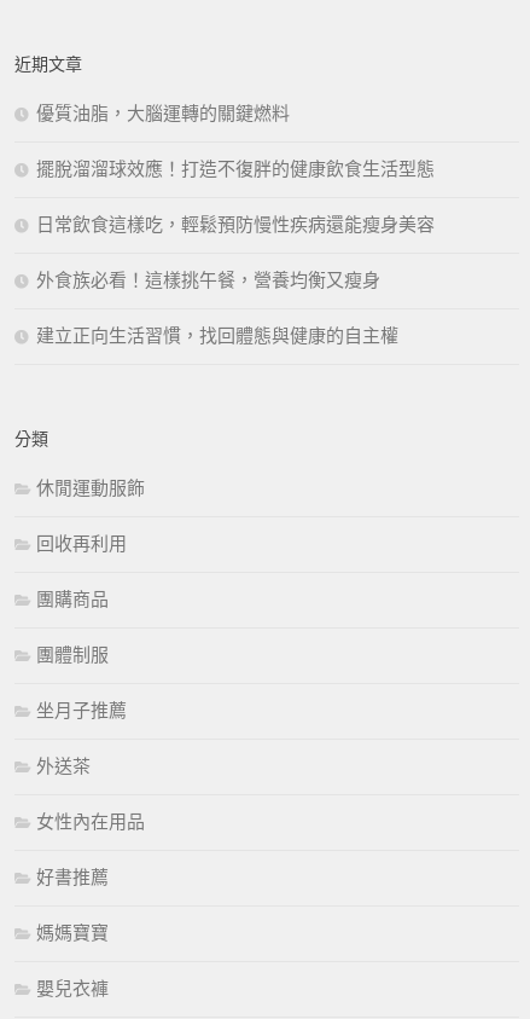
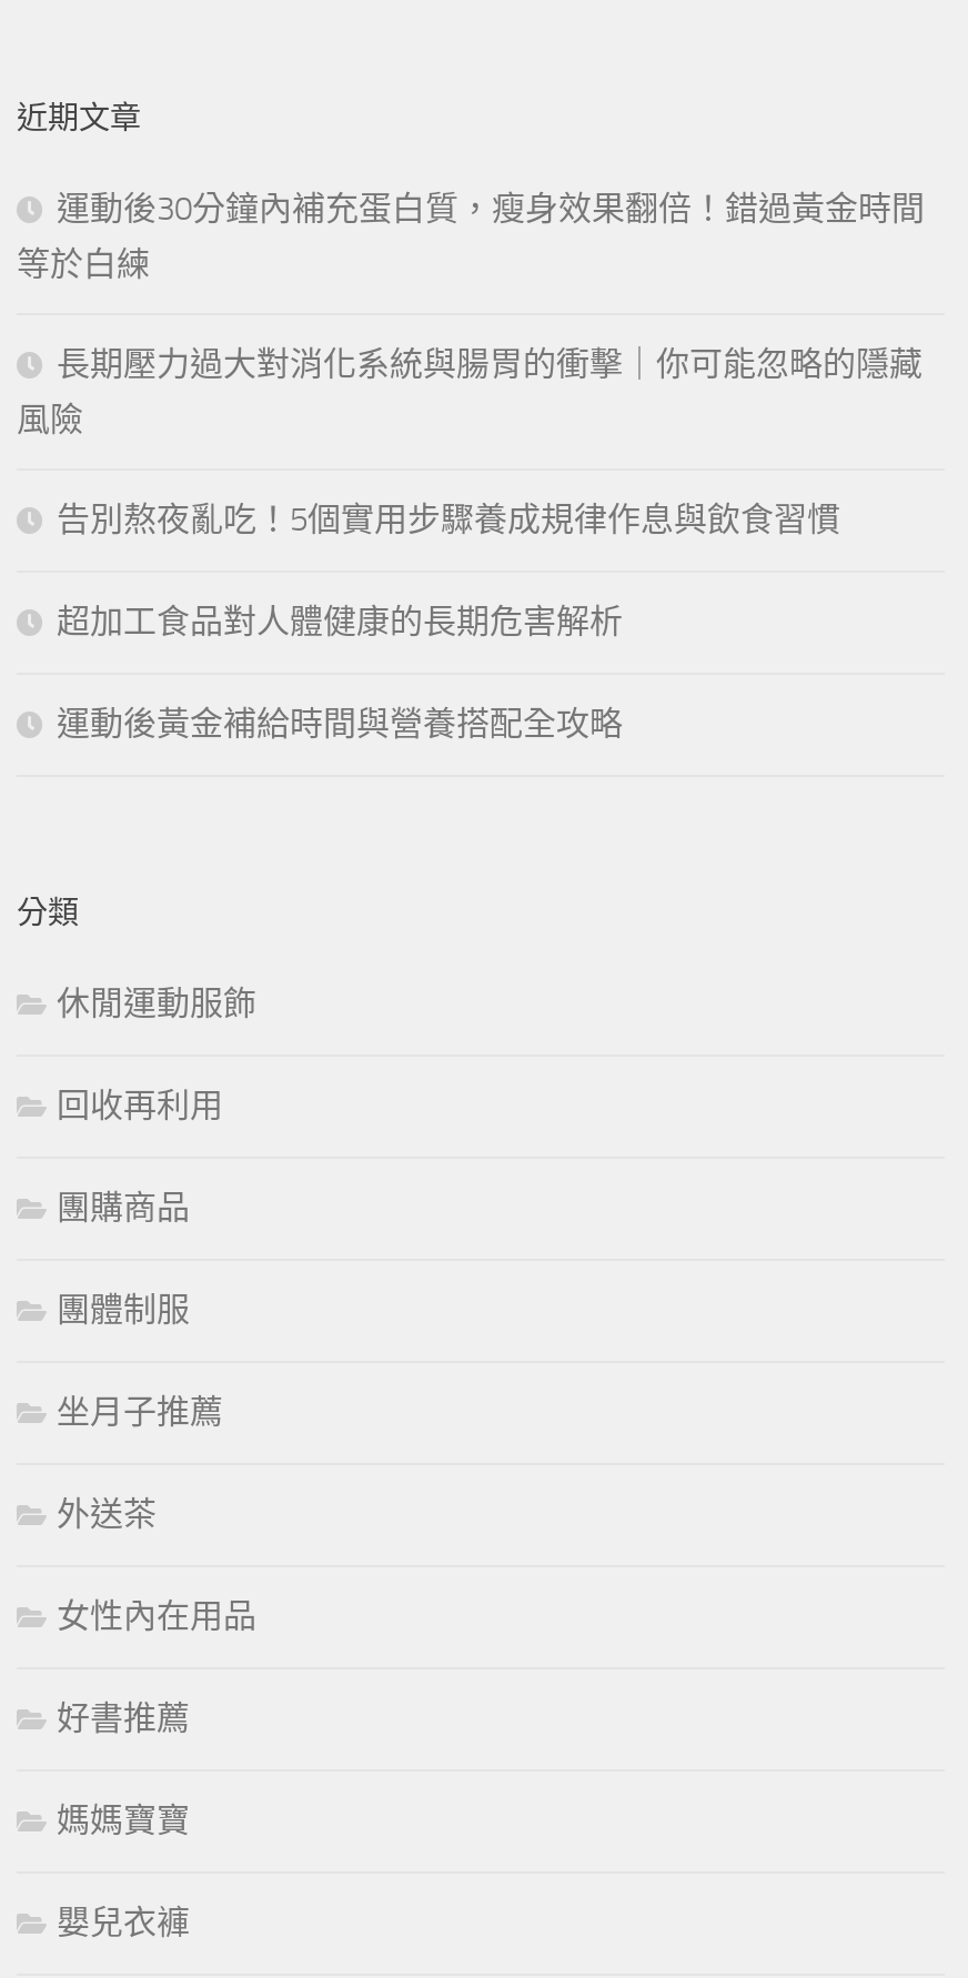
- 優質油脂，大腦運轉的關鍵燃料
+ 運動後30分鐘內補充蛋白質，瘦身效果翻倍！錯過黃金時間
+ 等於白練

- 擺脫溜溜球效應！打造不復胖的健康飲食生活型態
+ 長期壓力過大對消化系統與腸胃的衝擊｜你可能忽略的隱藏
+ 風險

- 日常飲食這樣吃，輕鬆預防慢性疾病還能瘦身美容
+ 告別熬夜亂吃！5個實用步驟養成規律作息與飲食習慣

- 外食族必看！這樣挑午餐，營養均衡又瘦身
+ 超加工食品對人體健康的長期危害解析

- 建立正向生活習慣，找回體態與健康的自主權
+ 運動後黃金補給時間與營養搭配全攻略
